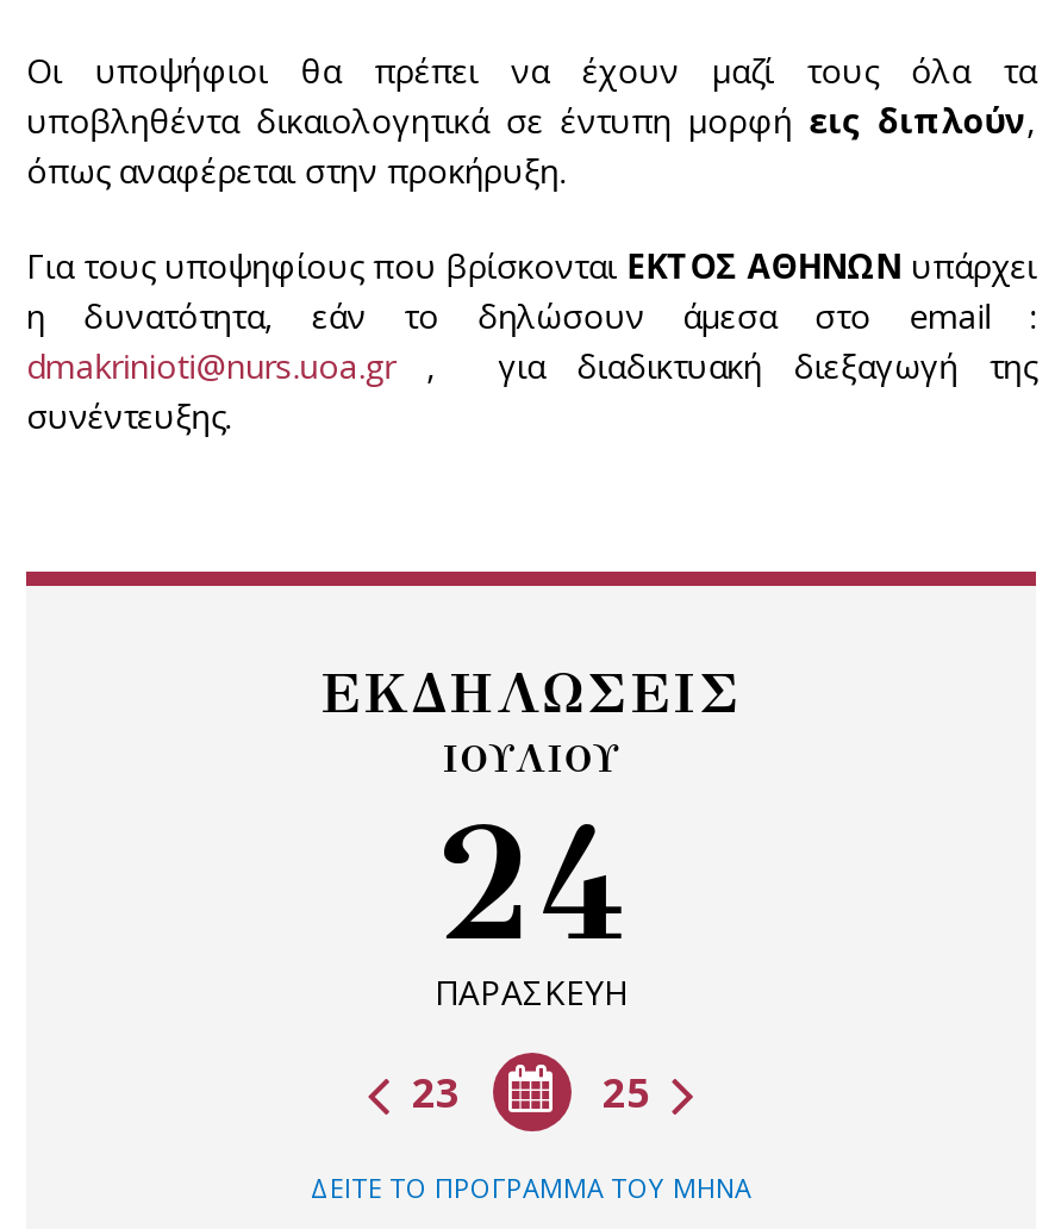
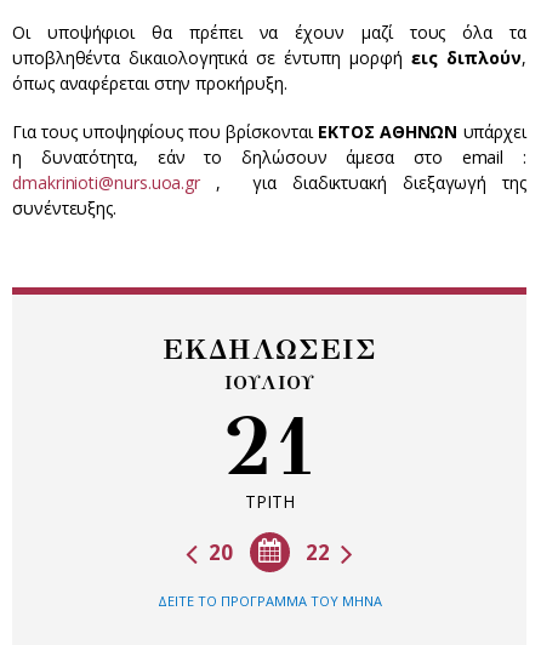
- 24
- ΠΑΡΑΣΚΕΥΗ
+ 21
+ ΤΡΙΤΗ

- 25
- 23
+ 22
+ 20
